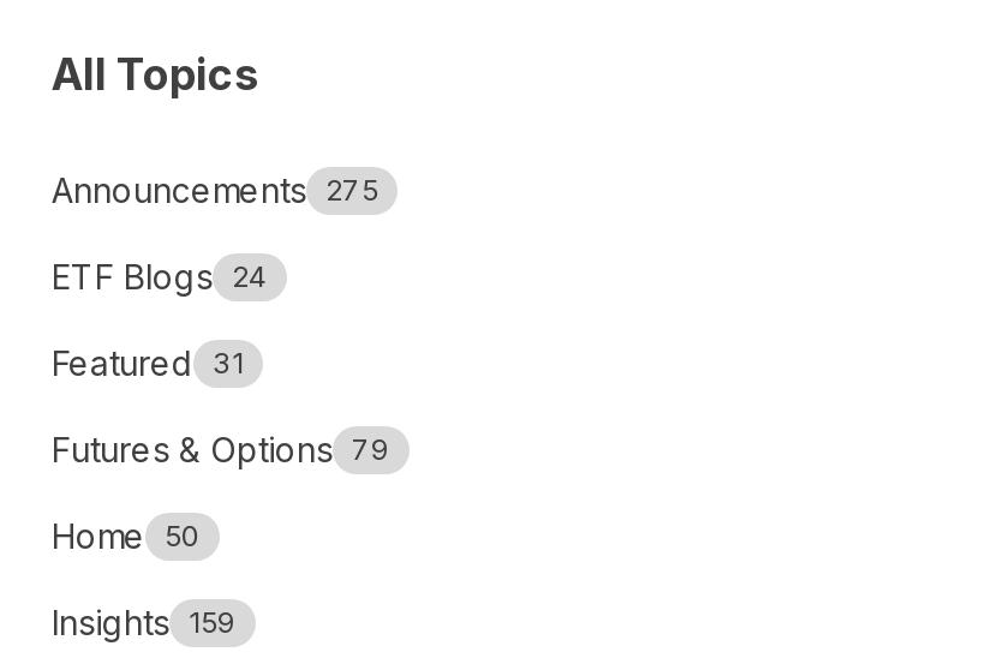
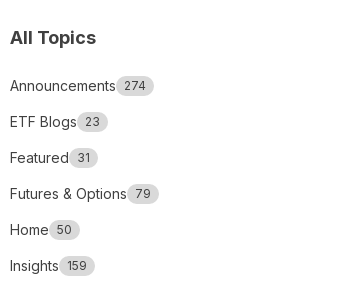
- Announcements 275
+ Announcements 274

- ETF Blogs 24
+ ETF Blogs 23
